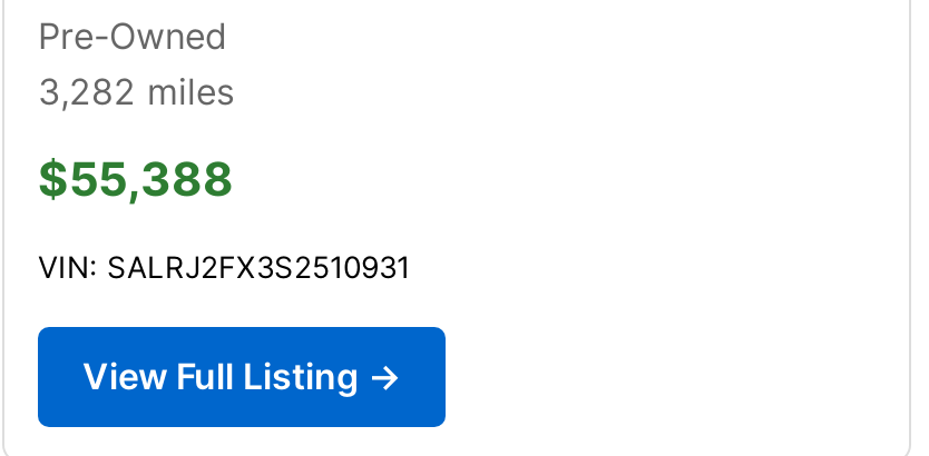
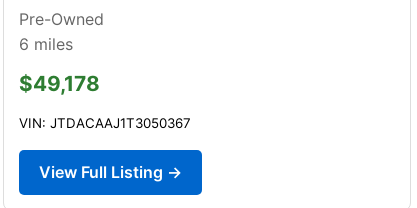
- 3,282 miles
+ 6 miles

- $55,388
+ $49,178

- VIN: SALRJ2FX3S2510931
+ VIN: JTDACAAJ1T3050367
